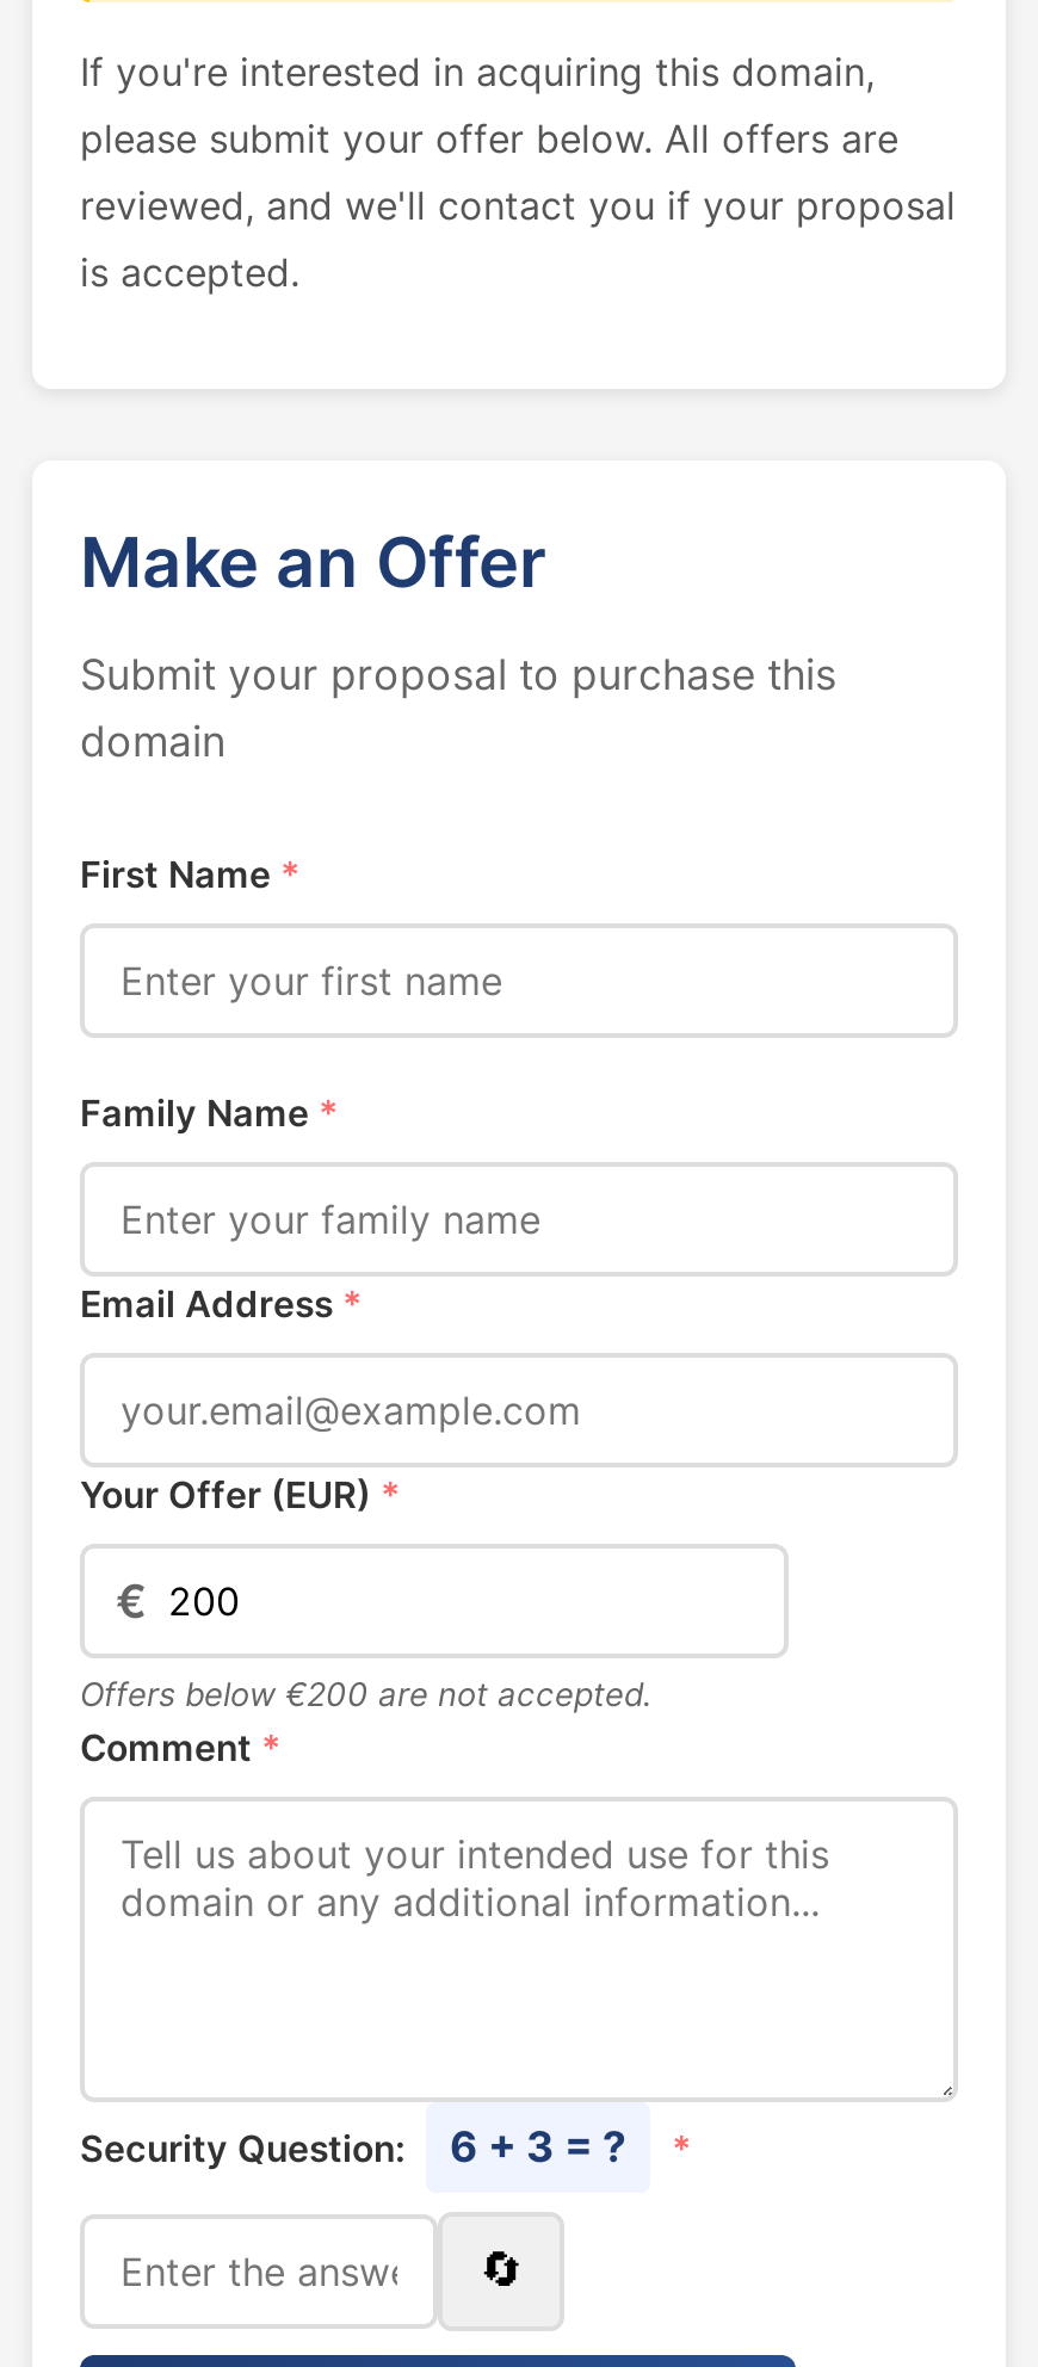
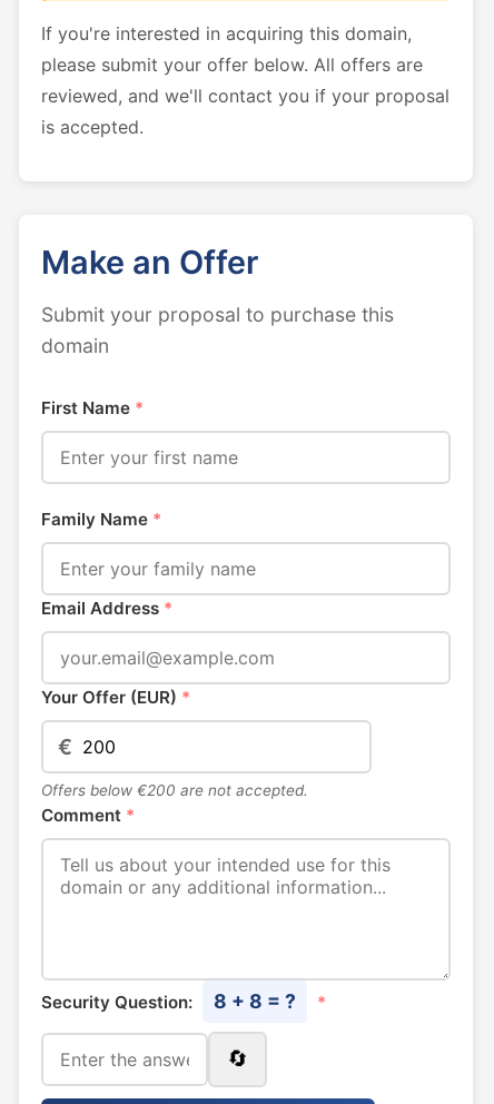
- 6 + 3 = ?
+ 8 + 8 = ?
